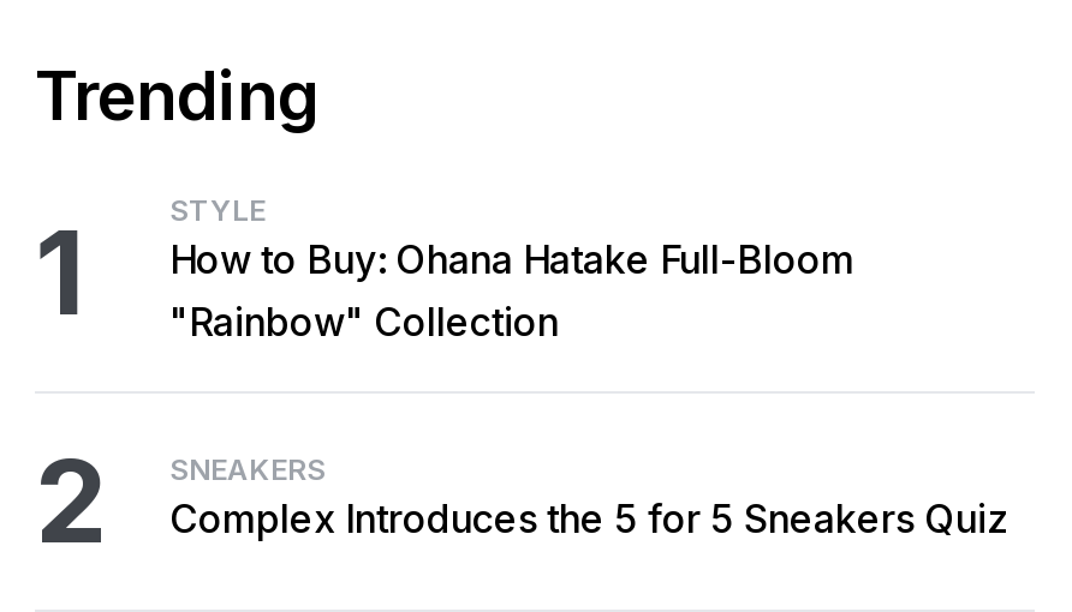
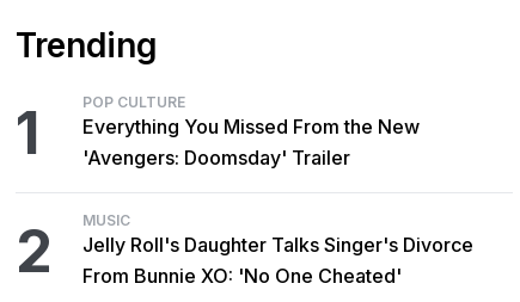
- STYLE
- How to Buy: Ohana Hatake Full-Bloom
- "Rainbow" Collection
+ POP CULTURE
+ Everything You Missed From the New
+ 'Avengers: Doomsday' Trailer

- SNEAKERS
- Complex Introduces the 5 for 5 Sneakers Quiz
+ MUSIC
+ Jelly Roll's Daughter Talks Singer's Divorce
+ From Bunnie XO: 'No One Cheated'
